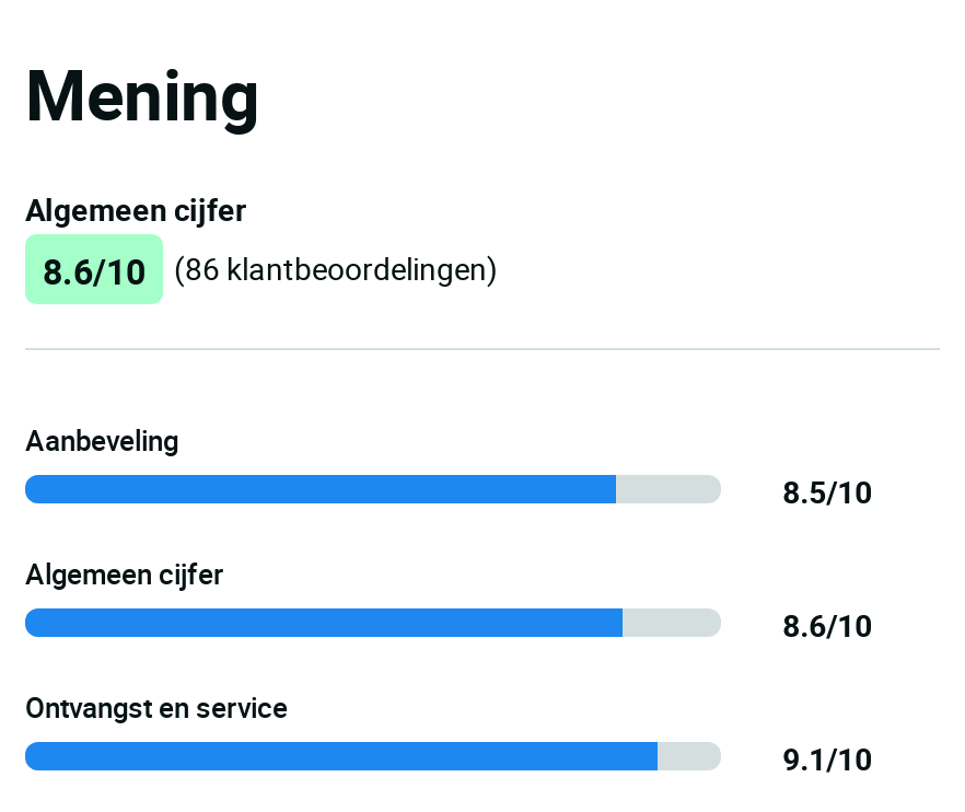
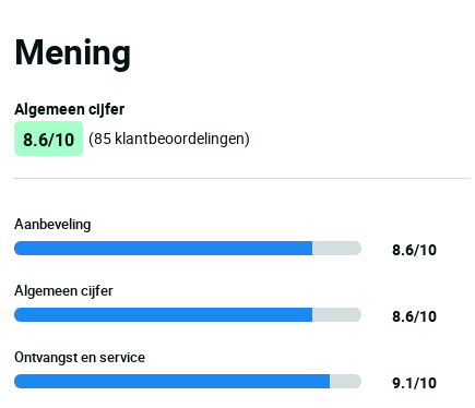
- (86 klantbeoordelingen)
+ (85 klantbeoordelingen)

- 8.5/10
+ 8.6/10
